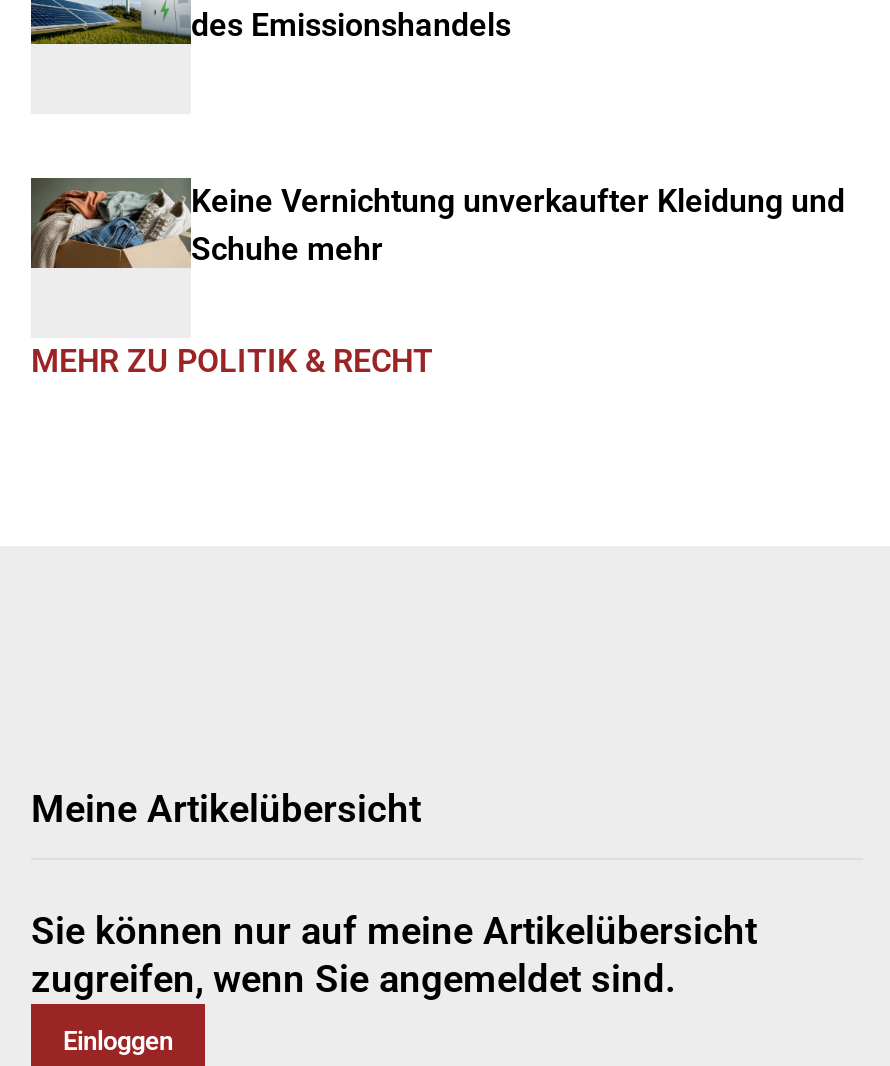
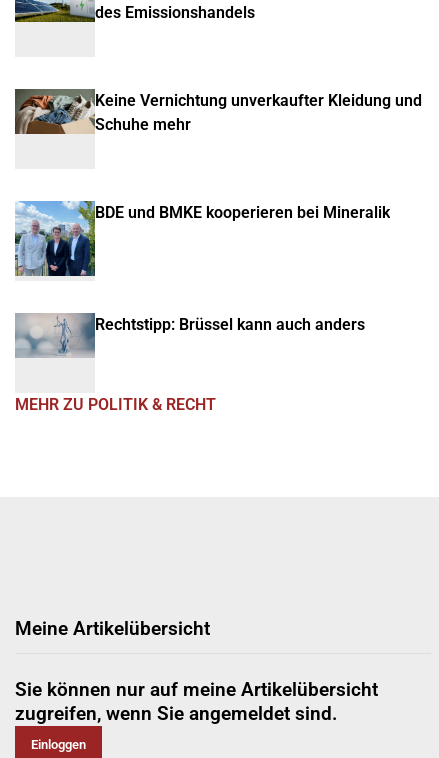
+ [image]
+ BDE und BMKE kooperieren bei Mineralik

+ [image]
+ Rechtstipp: Brüssel kann auch anders
